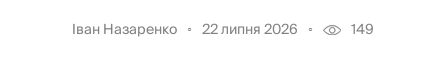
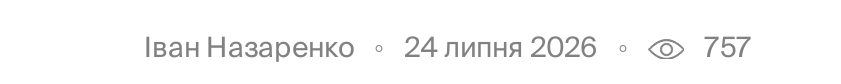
- 22 липня 2026
- 149
+ 24 липня 2026
+ 757
